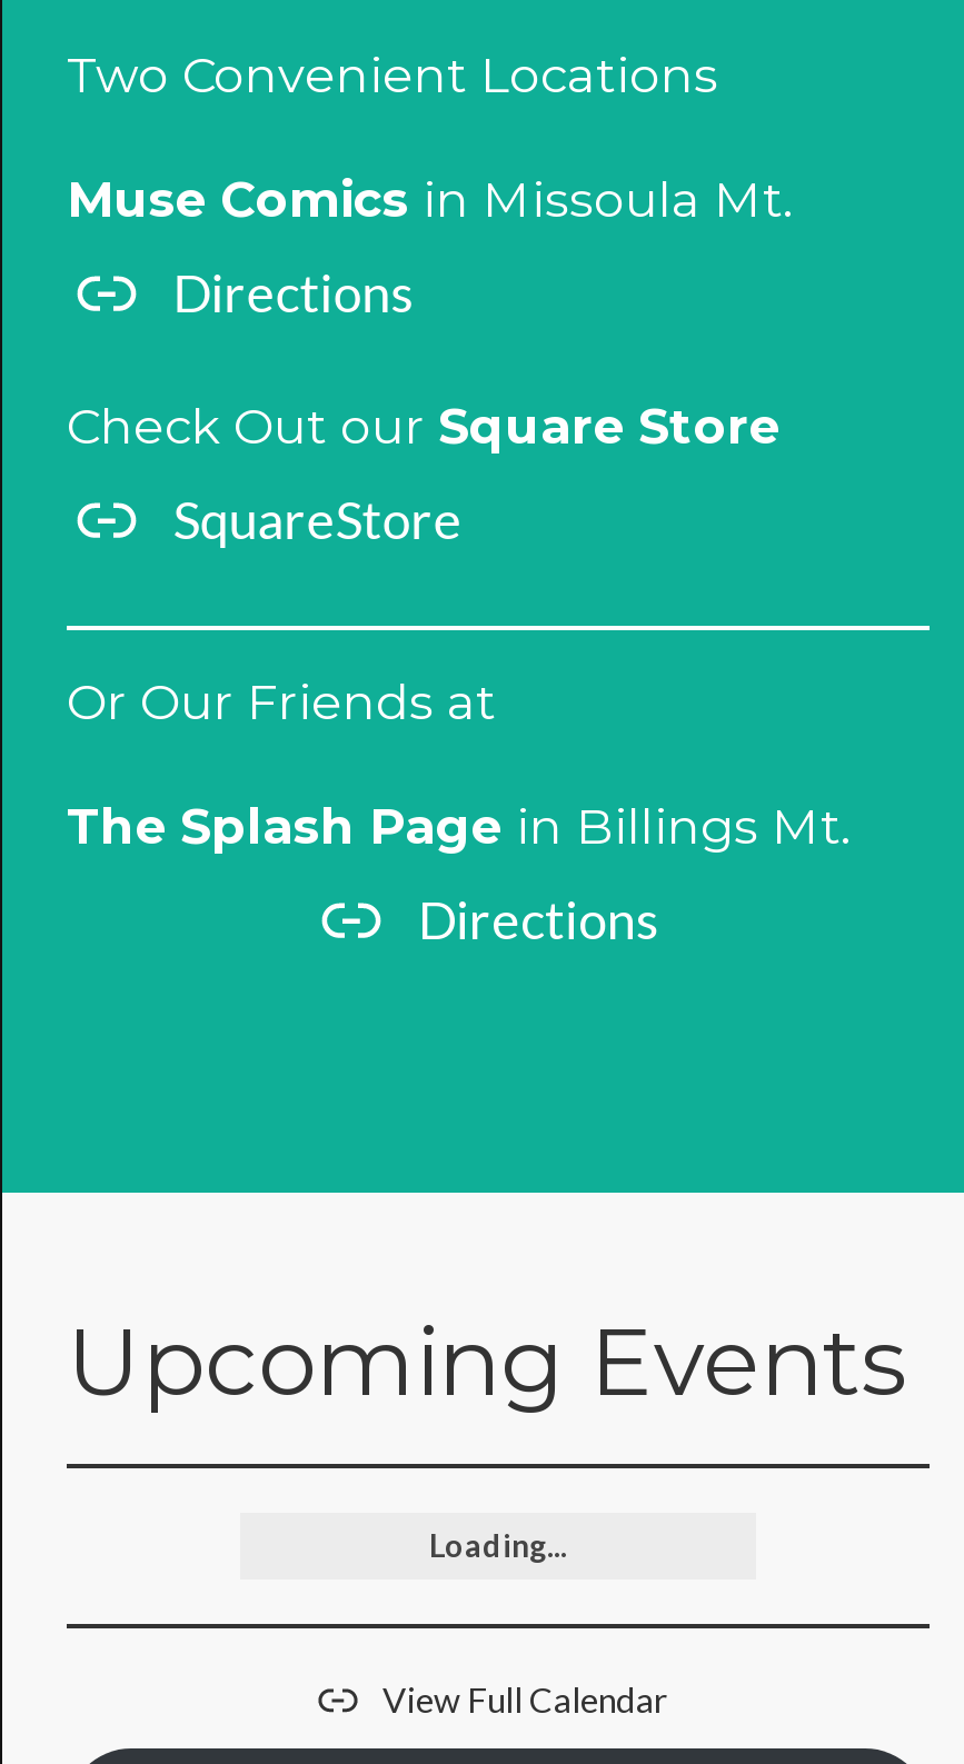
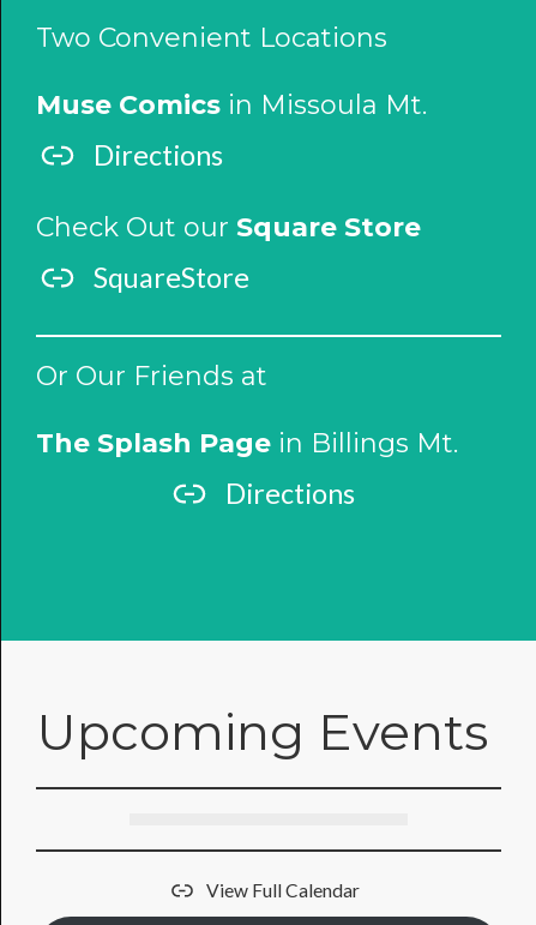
- Loading...
